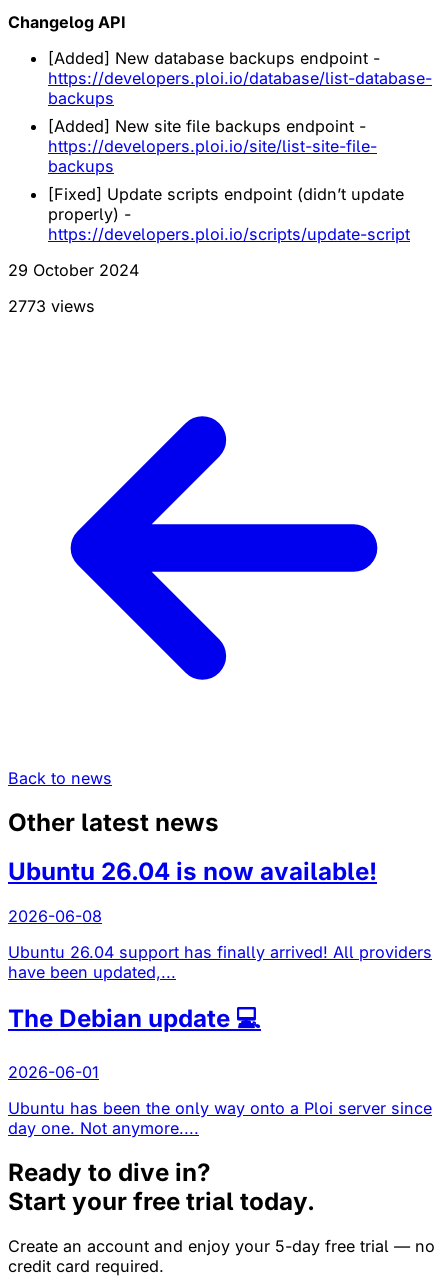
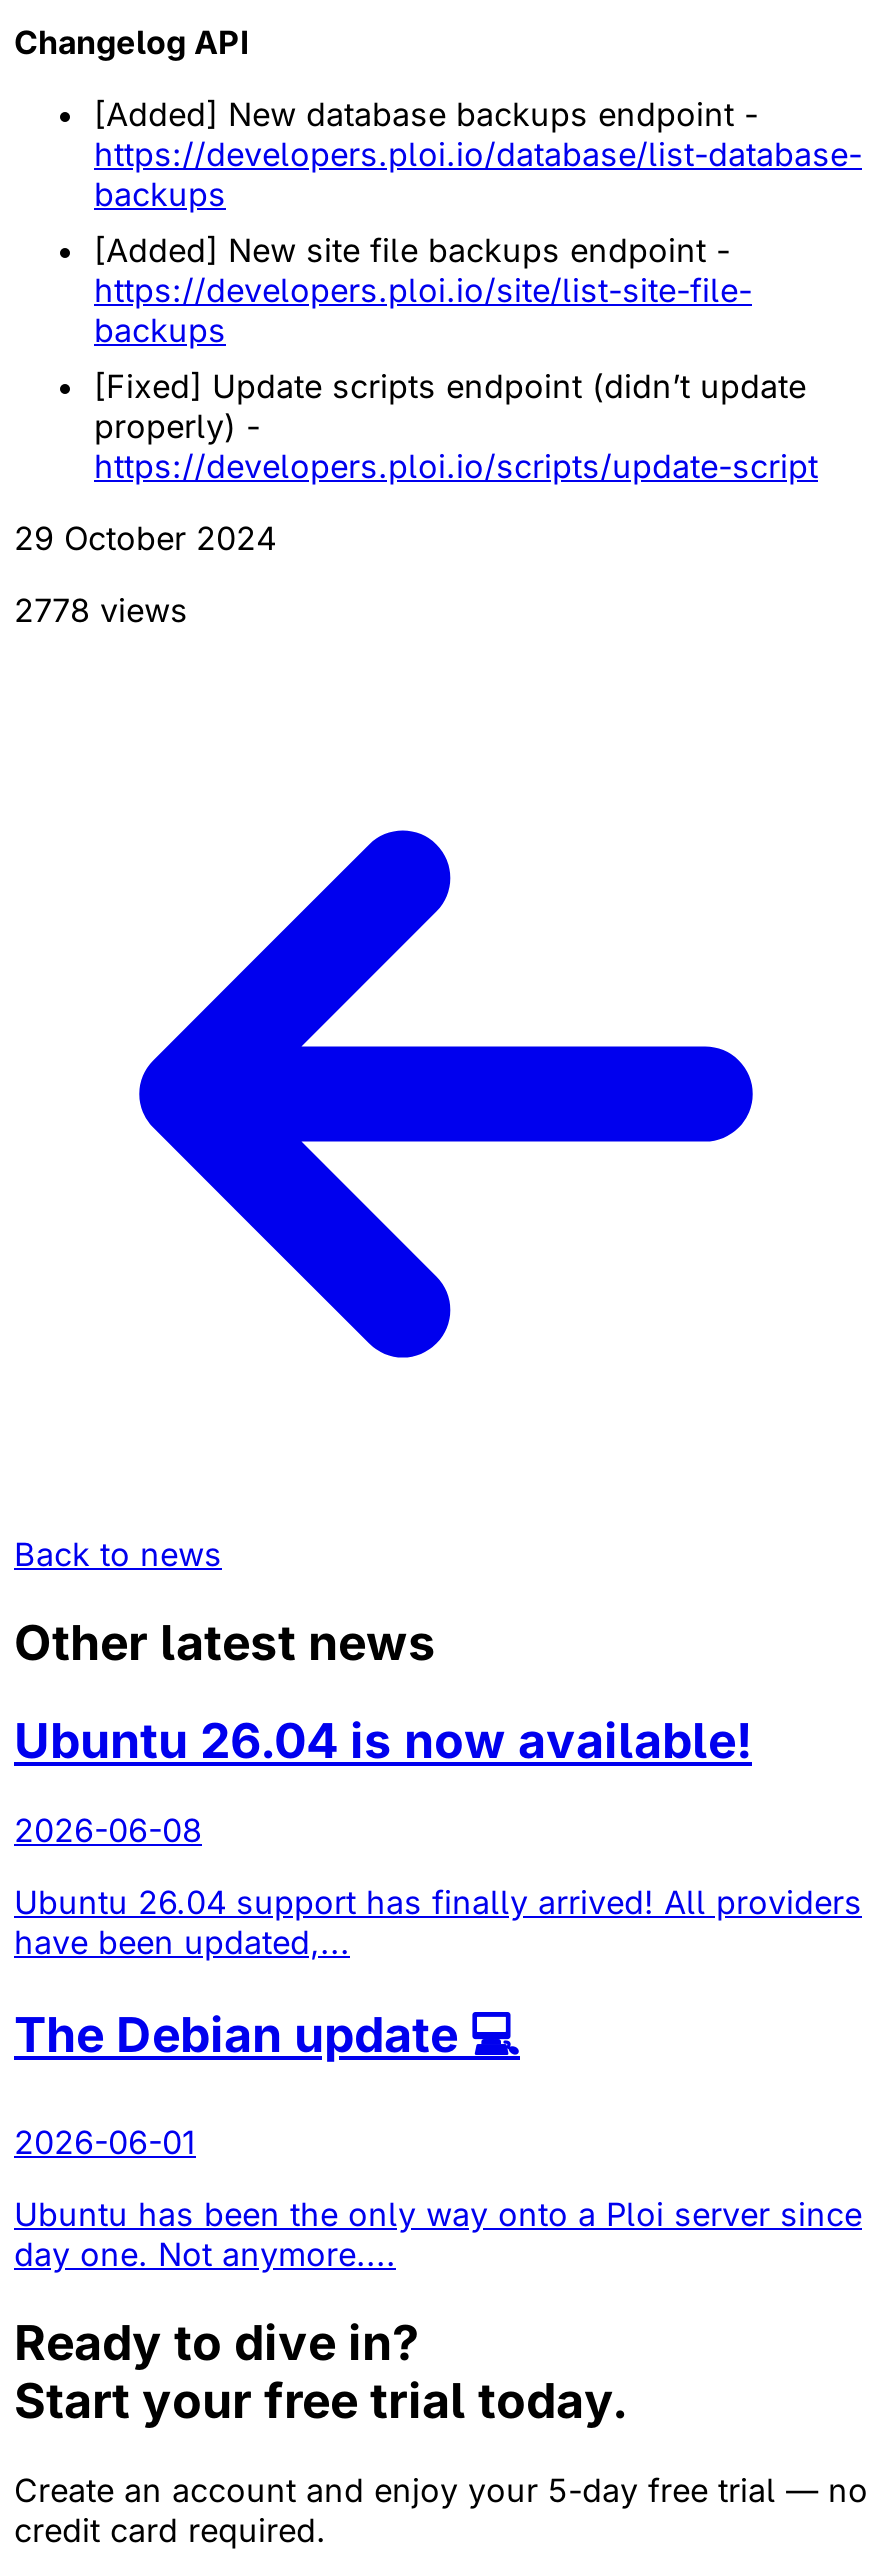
- 2773 views
+ 2778 views
